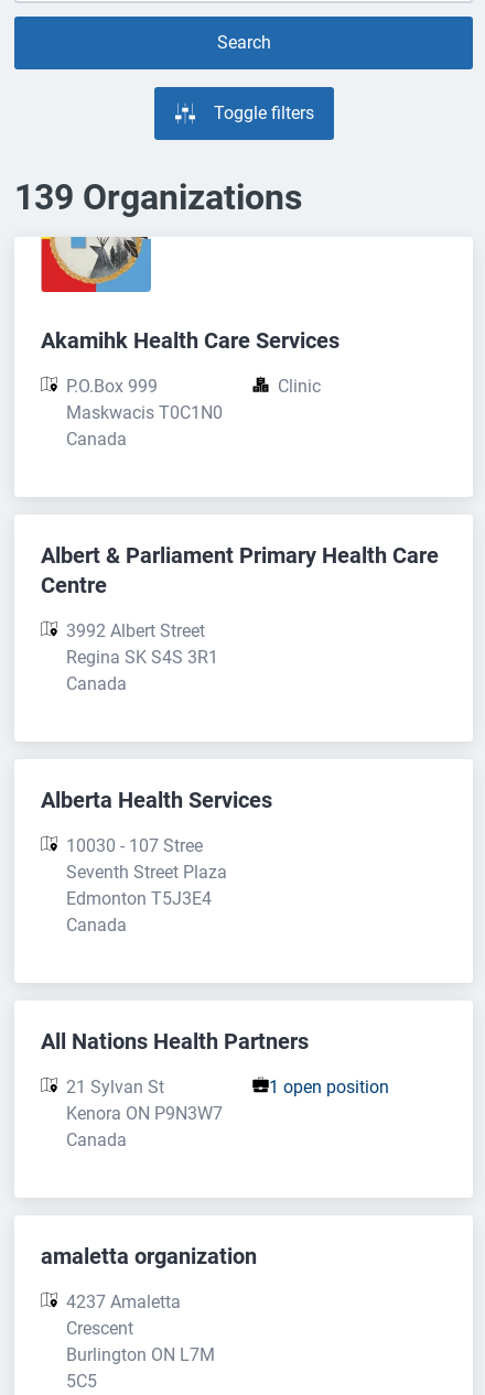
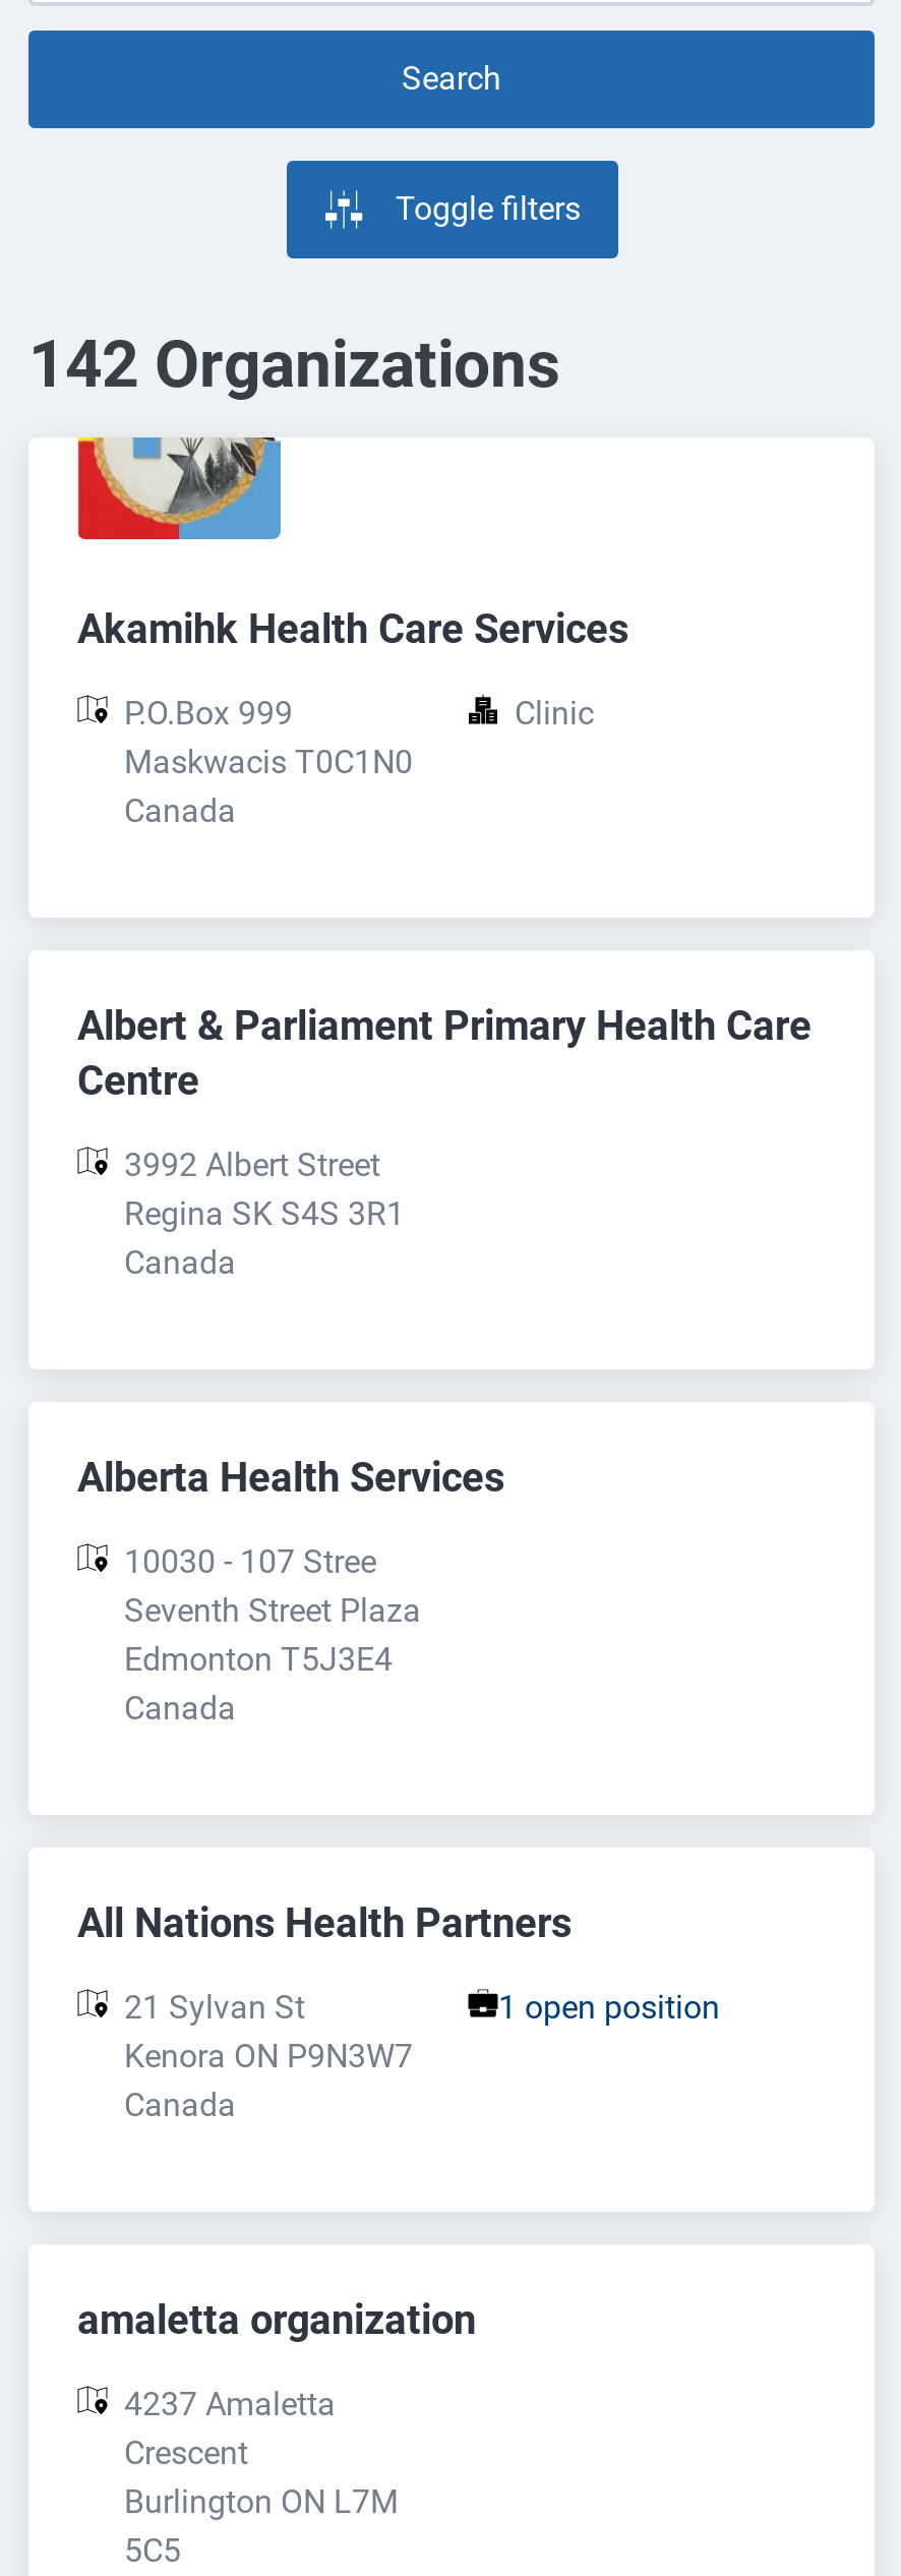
- 139 Organizations
+ 142 Organizations
